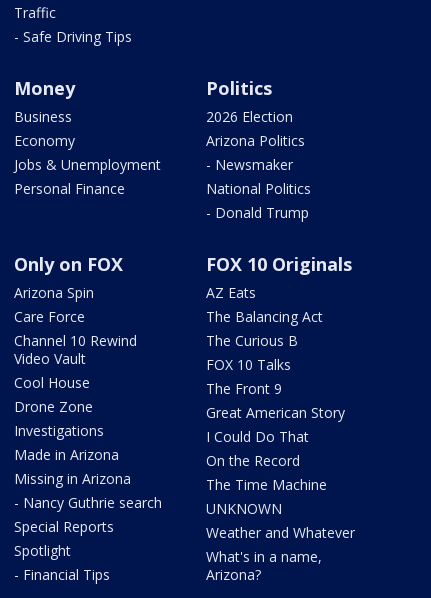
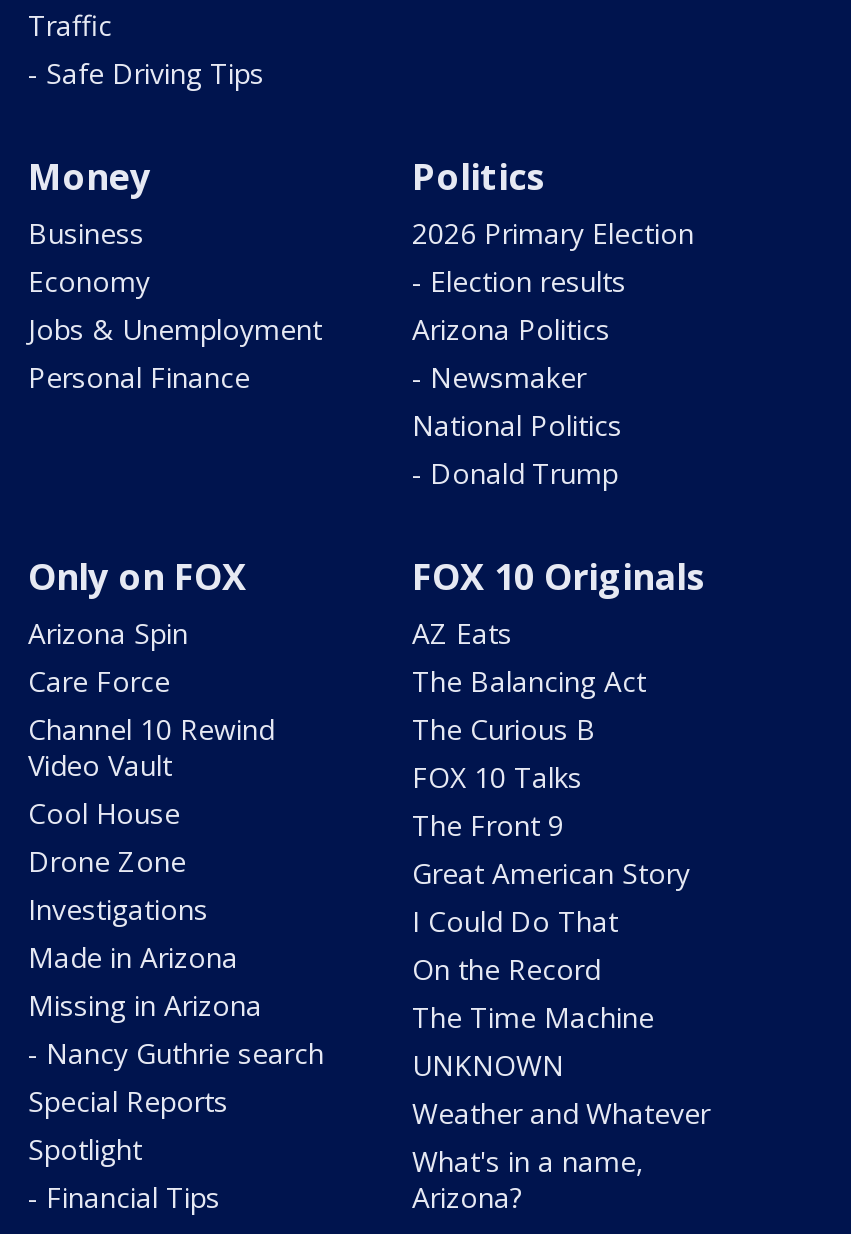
- 2026 Election
+ 2026 Primary Election
+ - Election results
